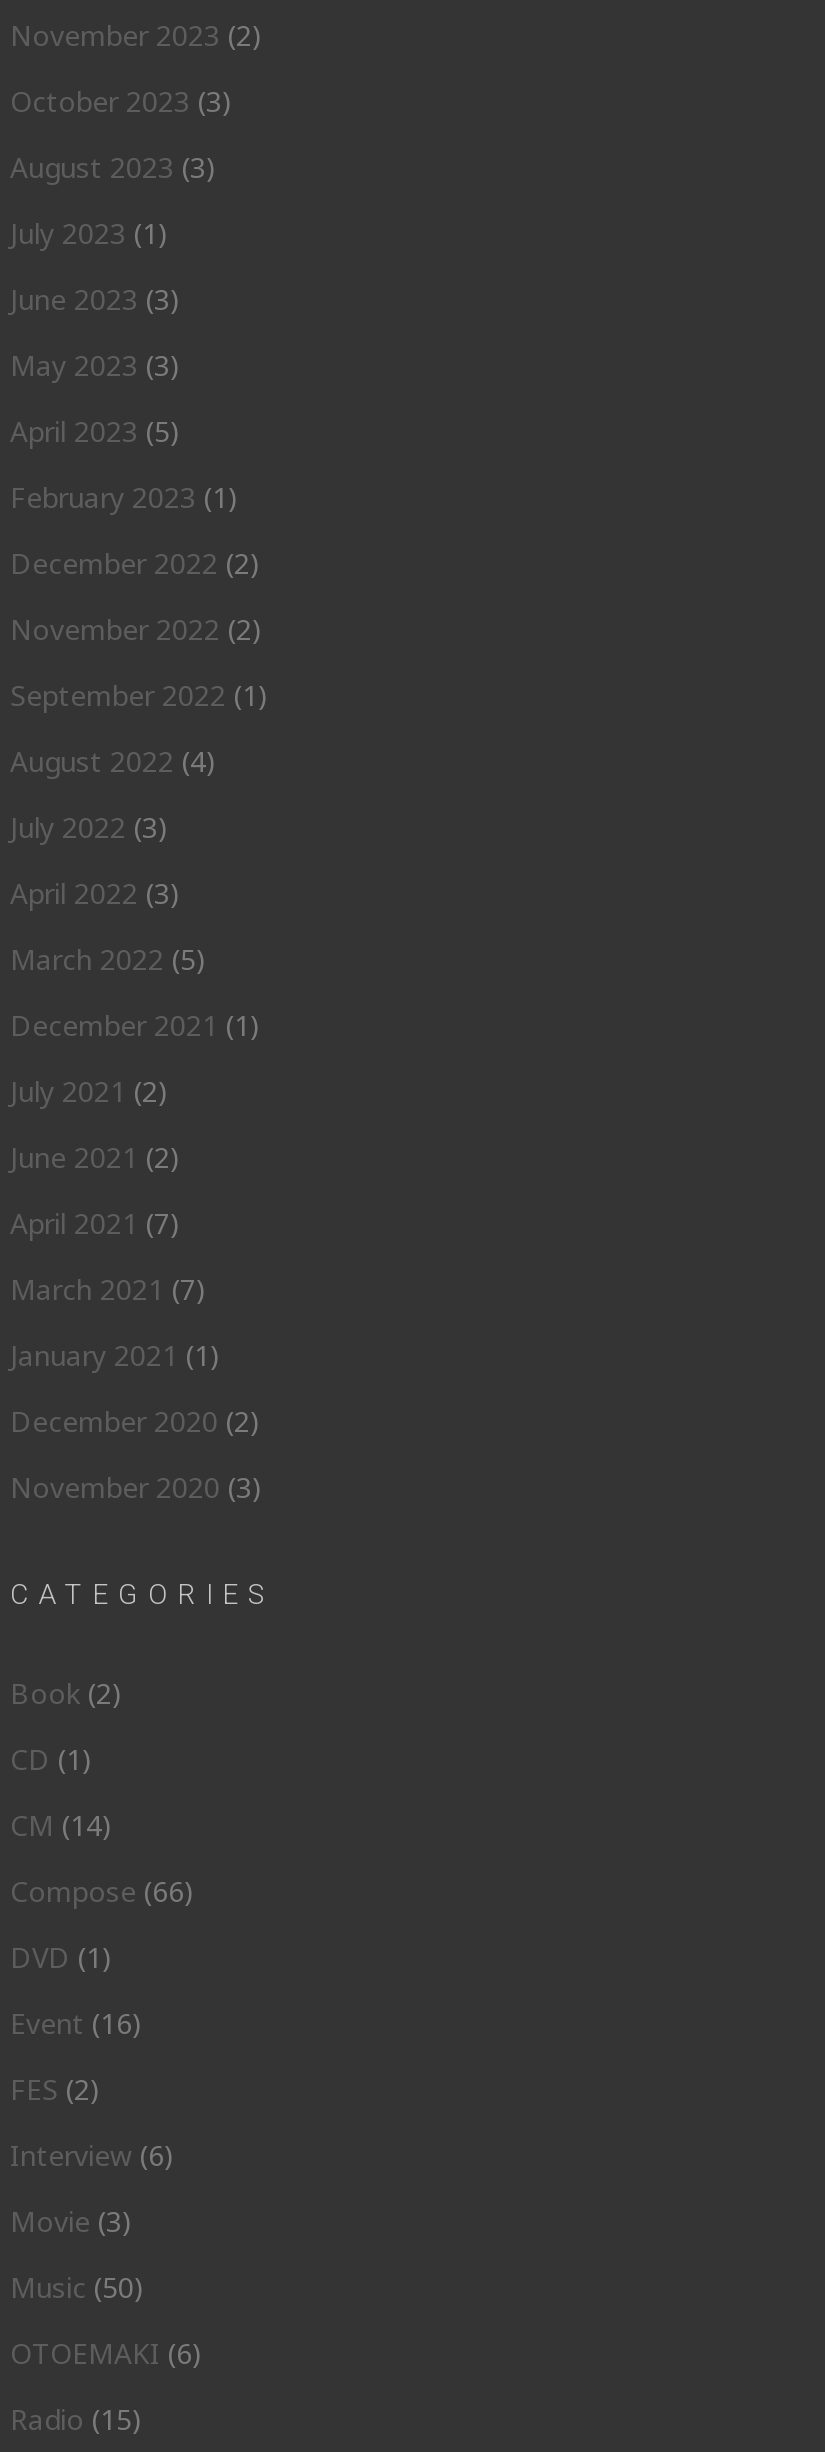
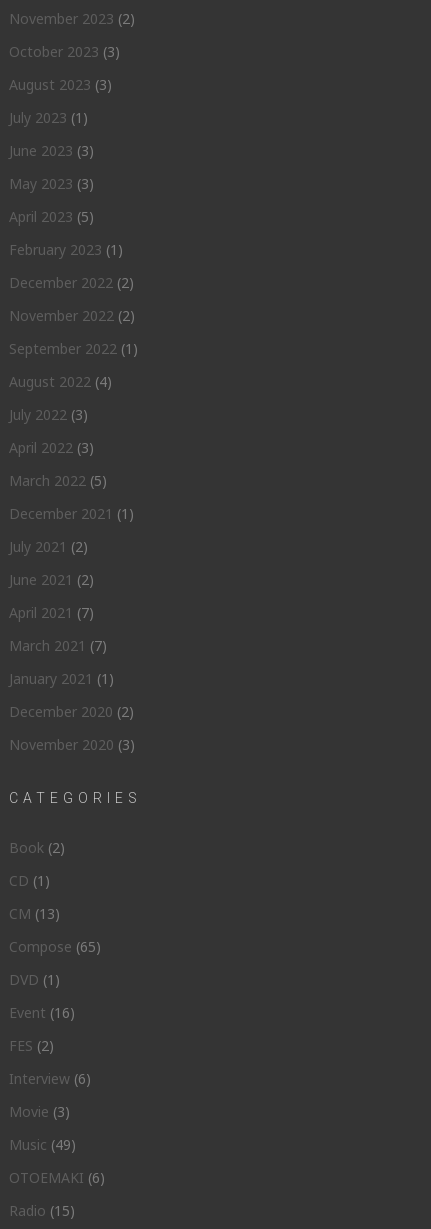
- CM (14)
+ CM (13)

- Compose (66)
+ Compose (65)

- Music (50)
+ Music (49)
